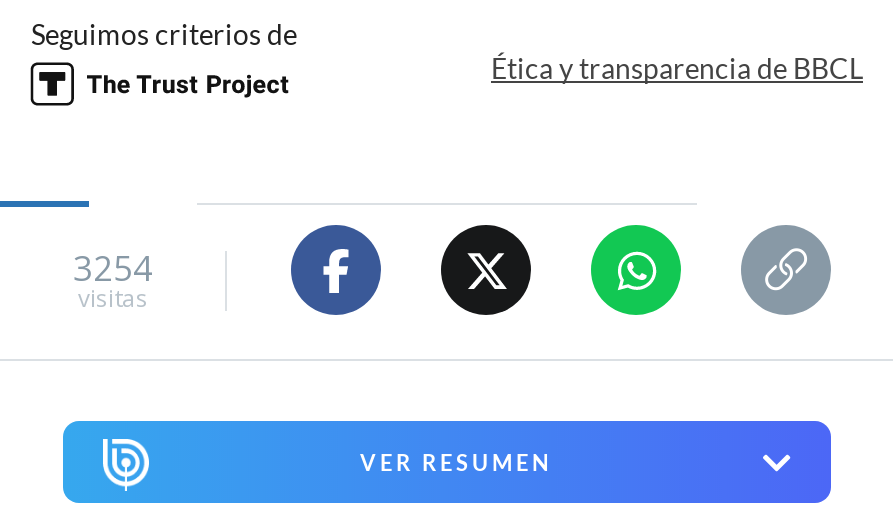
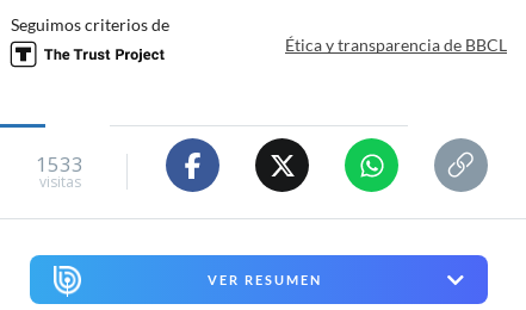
- 3254
+ 1533
